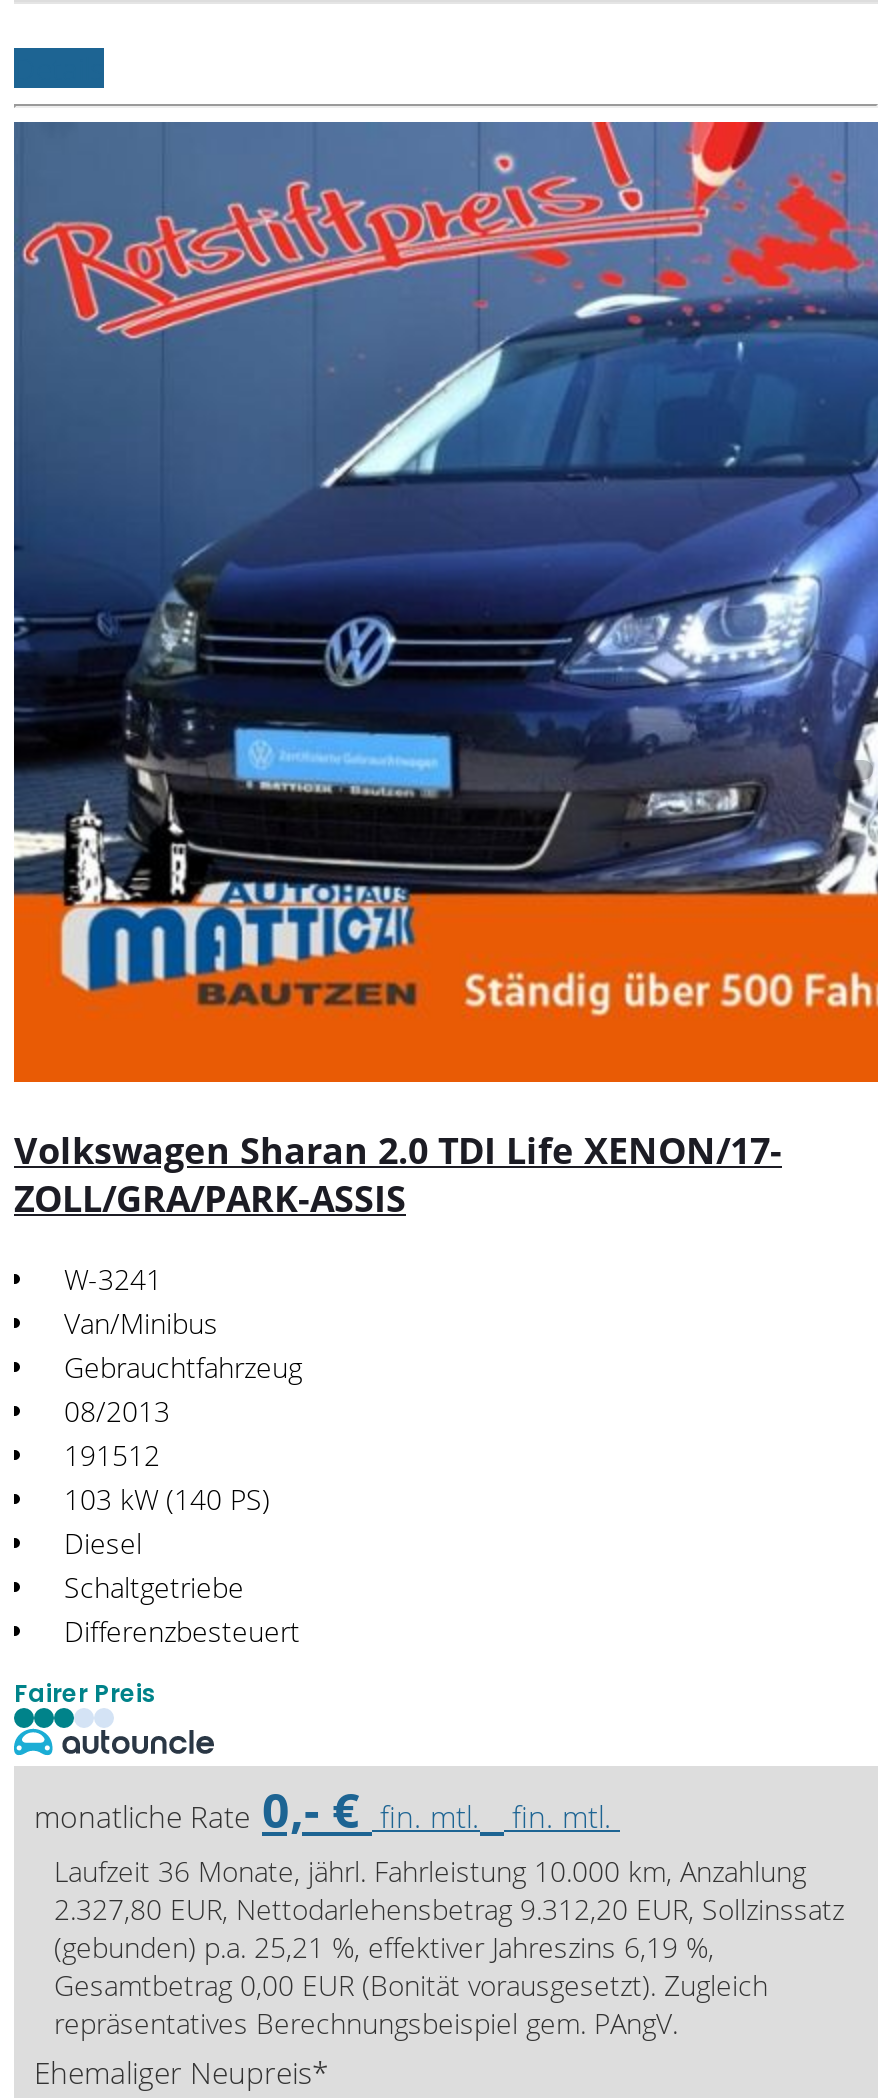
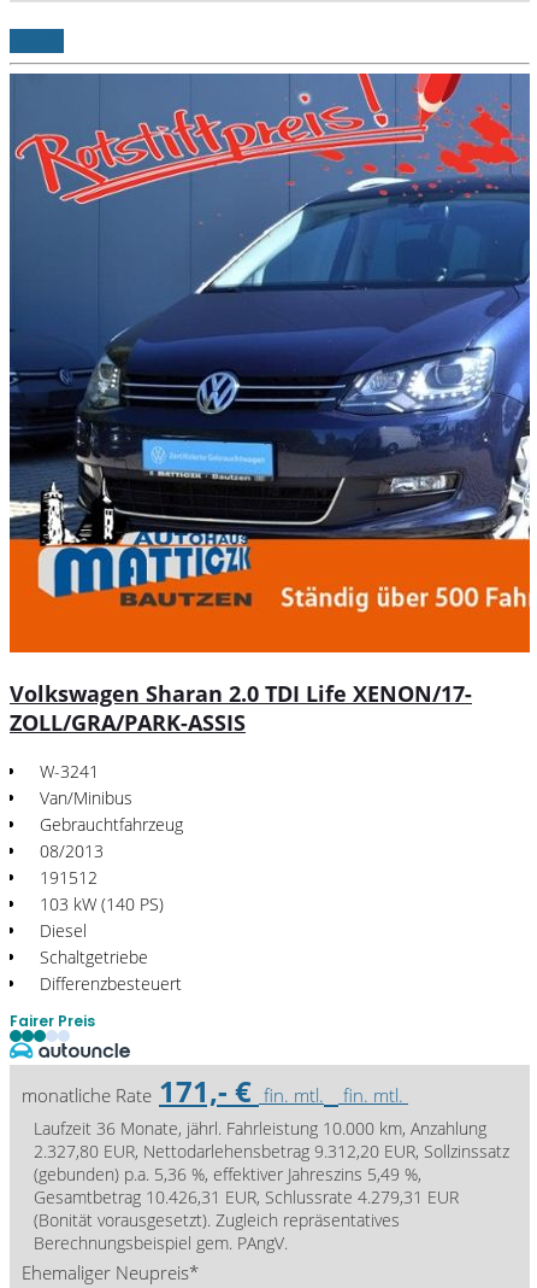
- monatliche Rate 0,- € fin. mtl. fin. mtl.
+ monatliche Rate 171,- € fin. mtl. fin. mtl.

- (gebunden) p.a. 25,21 %, effektiver Jahreszins 6,19 %,
- Gesamtbetrag 0,00 EUR (Bonität vorausgesetzt). Zugleich
- repräsentatives Berechnungsbeispiel gem. PAngV.
+ (gebunden) p.a. 5,36 %, effektiver Jahreszins 5,49 %,
+ Gesamtbetrag 10.426,31 EUR, Schlussrate 4.279,31 EUR
+ (Bonität vorausgesetzt). Zugleich repräsentatives
+ Berechnungsbeispiel gem. PAngV.
